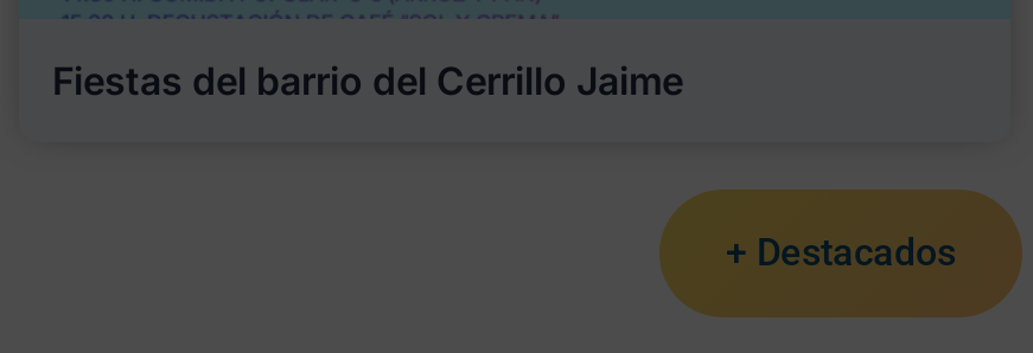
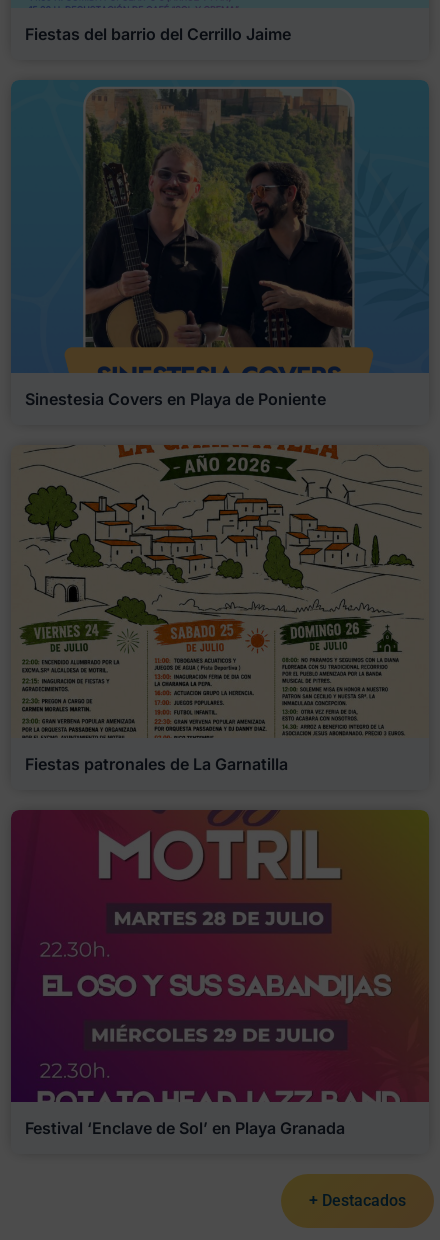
+ [image]
+ Festival ‘Enclave de Sol’ en Playa Granada

+ [image]
+ Sinestesia Covers en Playa de Poniente

+ [image]
+ Fiestas patronales de La Garnatilla
